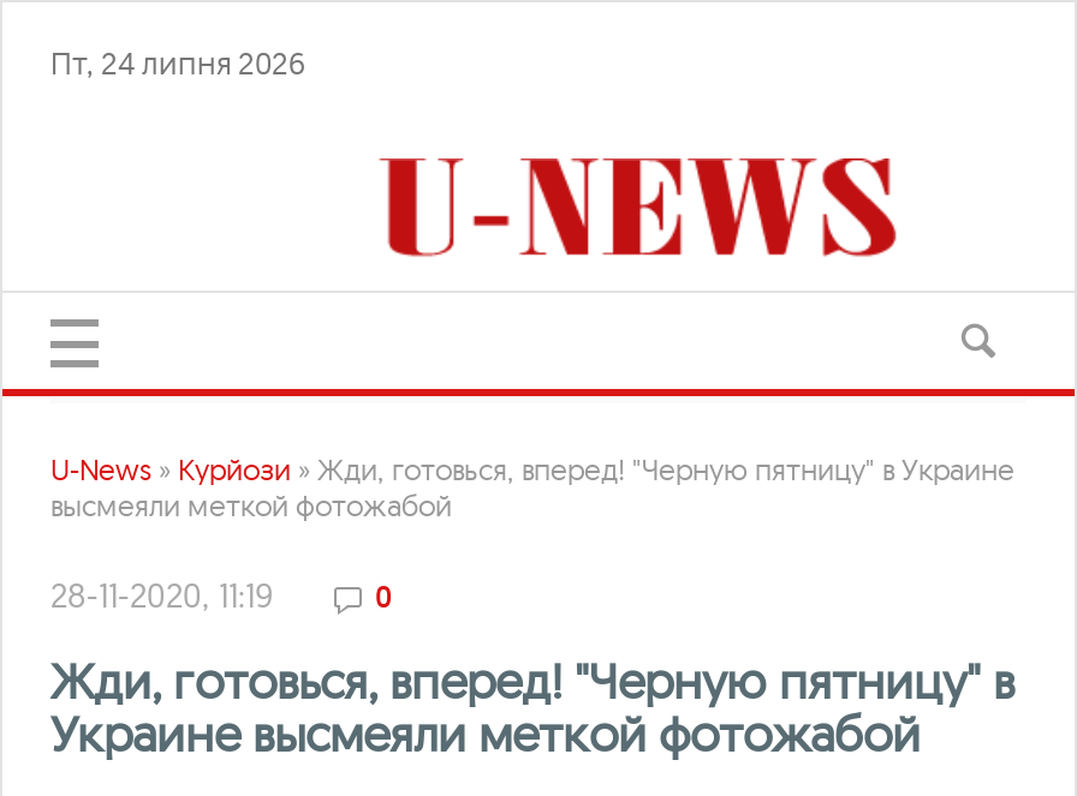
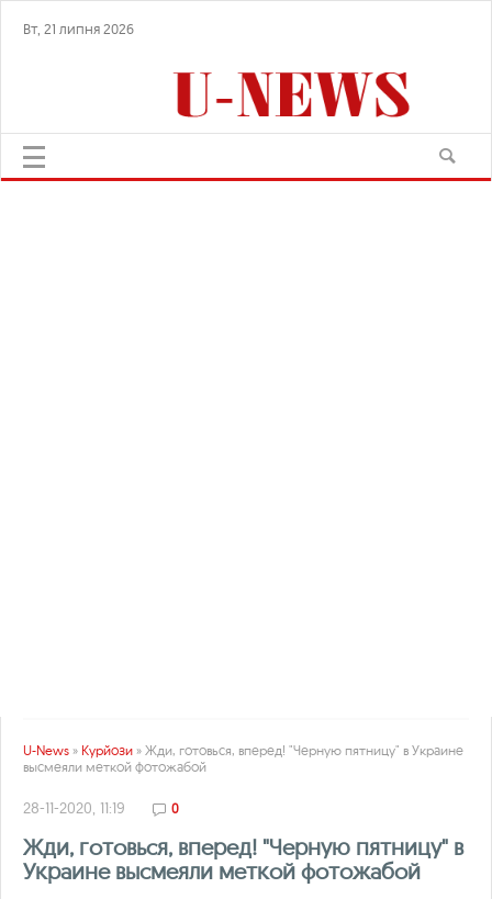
- Пт, 24 липня 2026
+ Вт, 21 липня 2026
